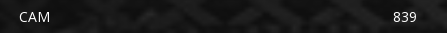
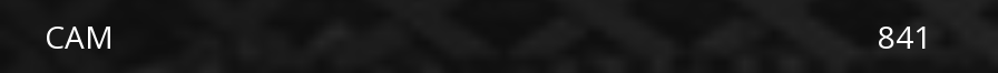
- 839
+ 841
